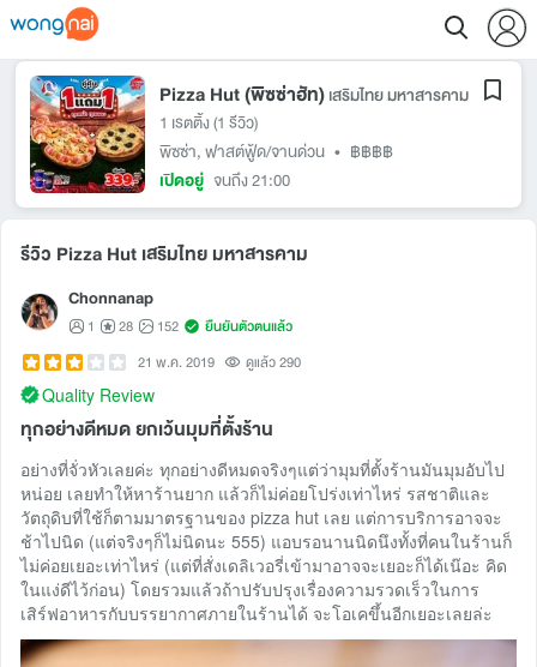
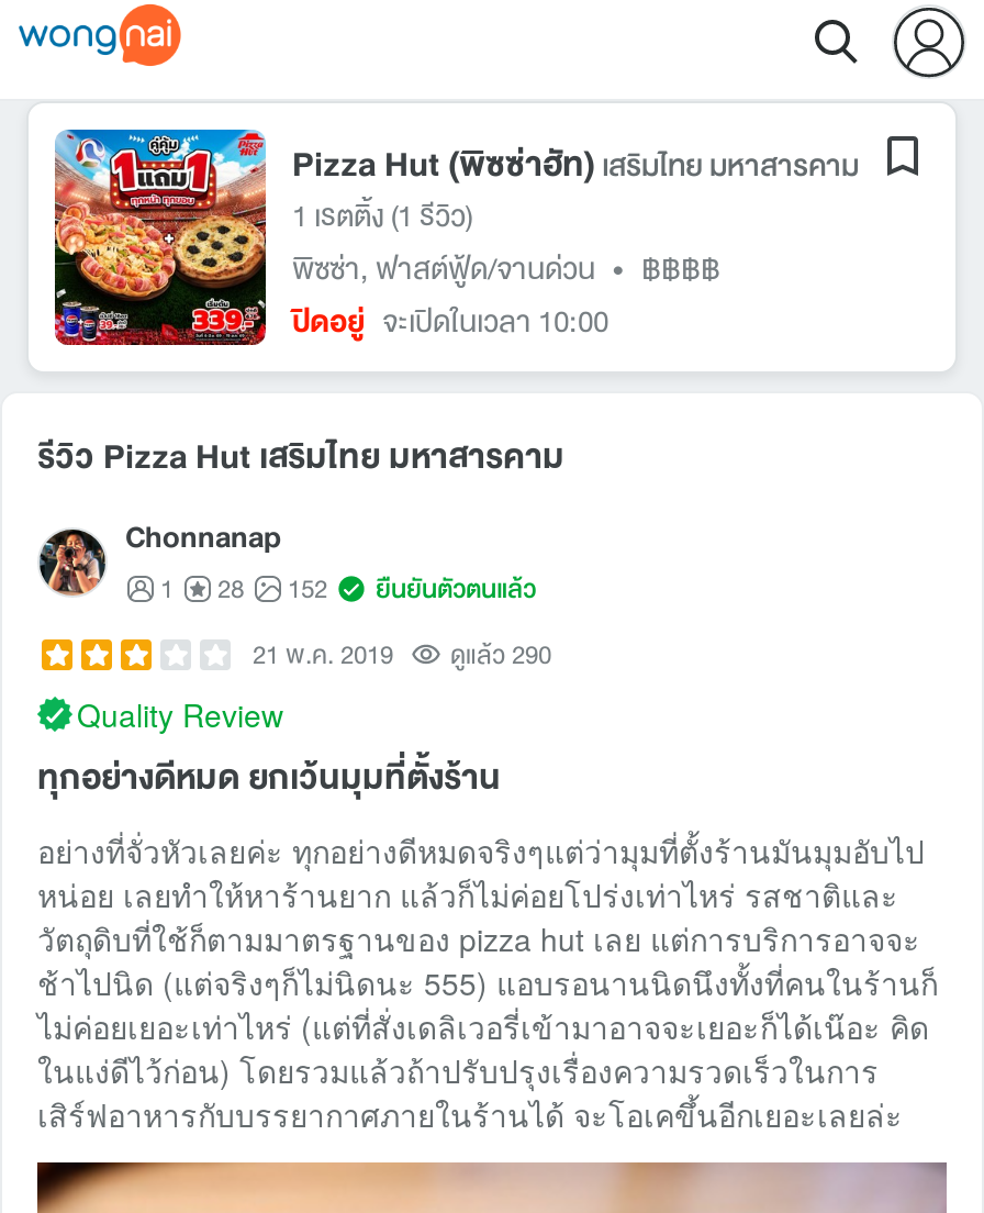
- เปิดอยู่ จนถึง 21:00
+ ปิดอยู่ จะเปิดในเวลา 10:00
